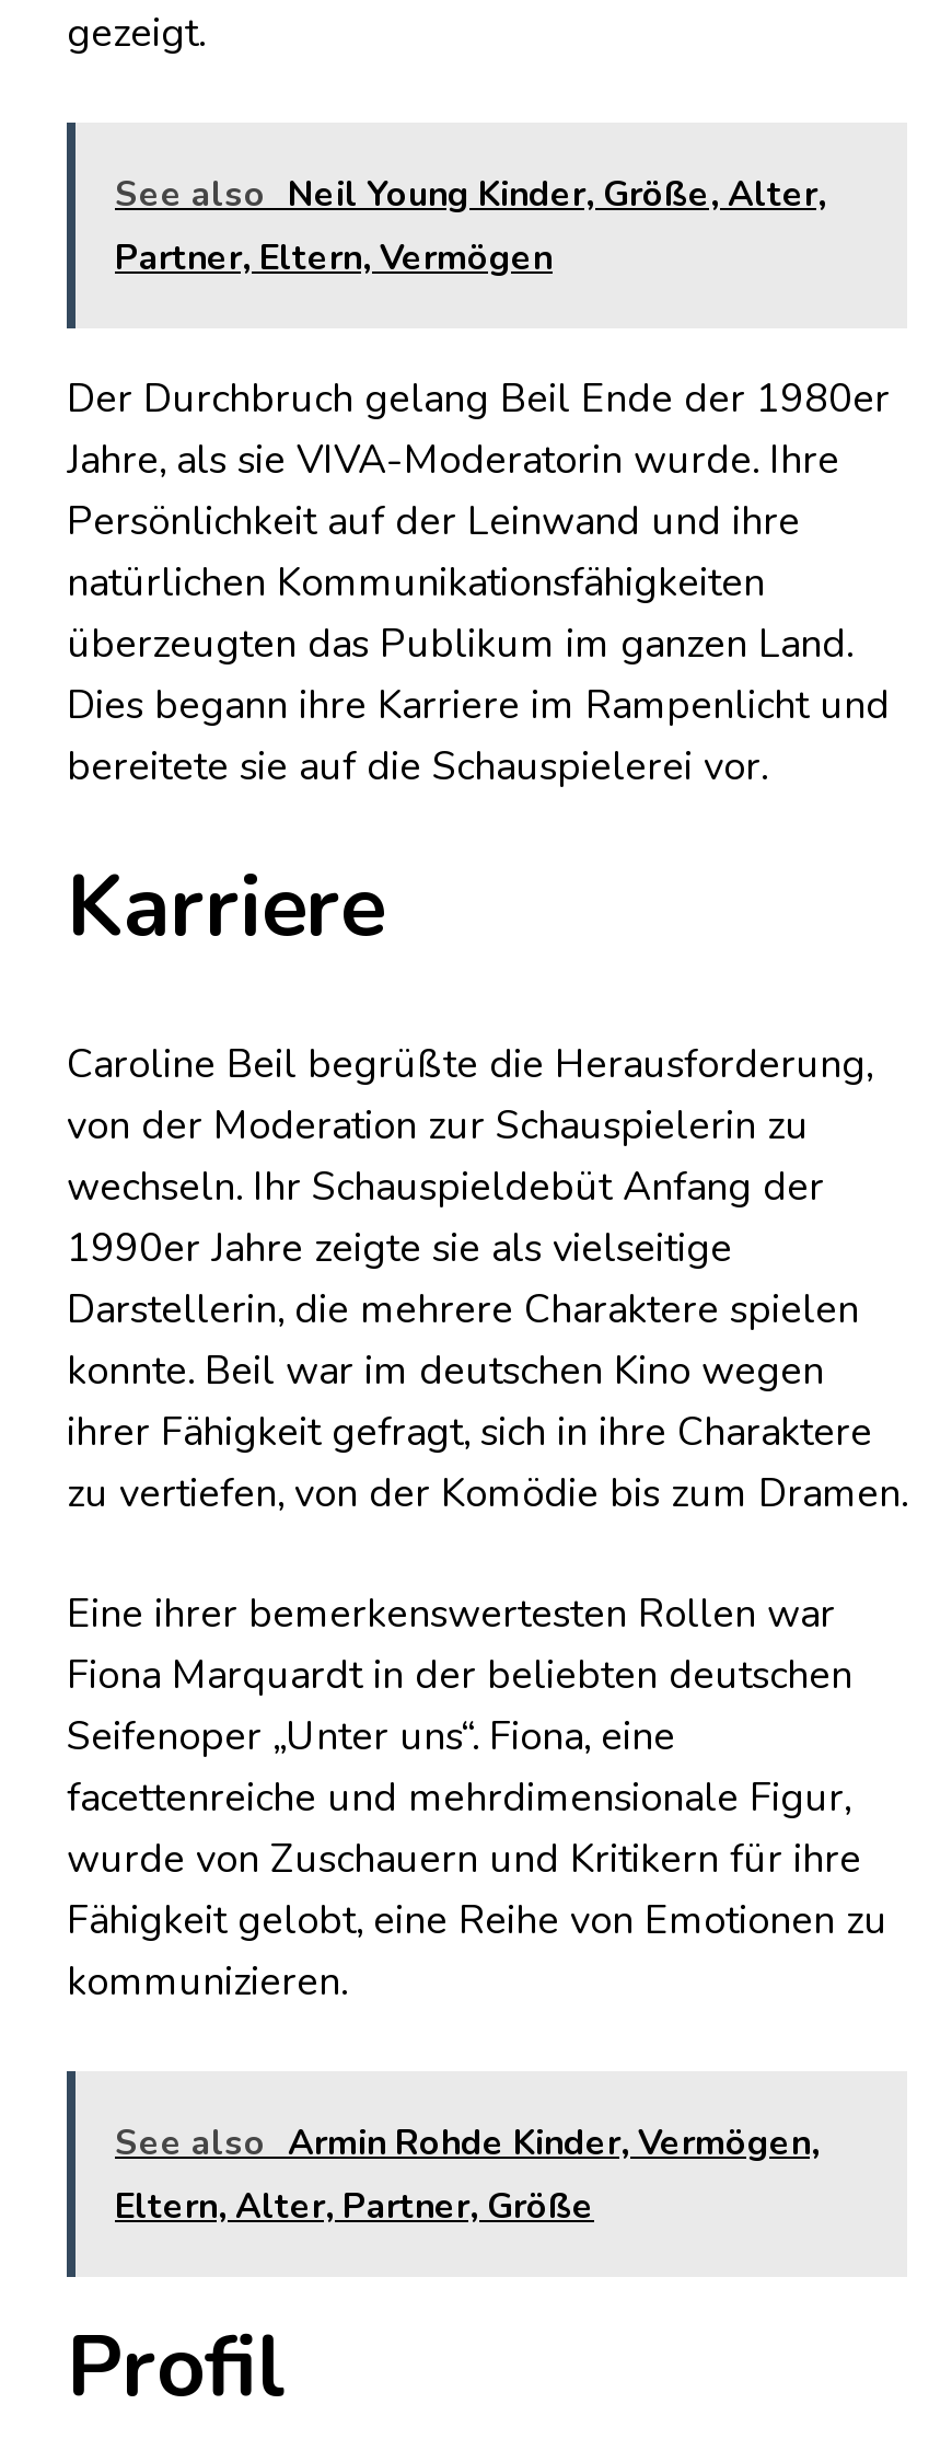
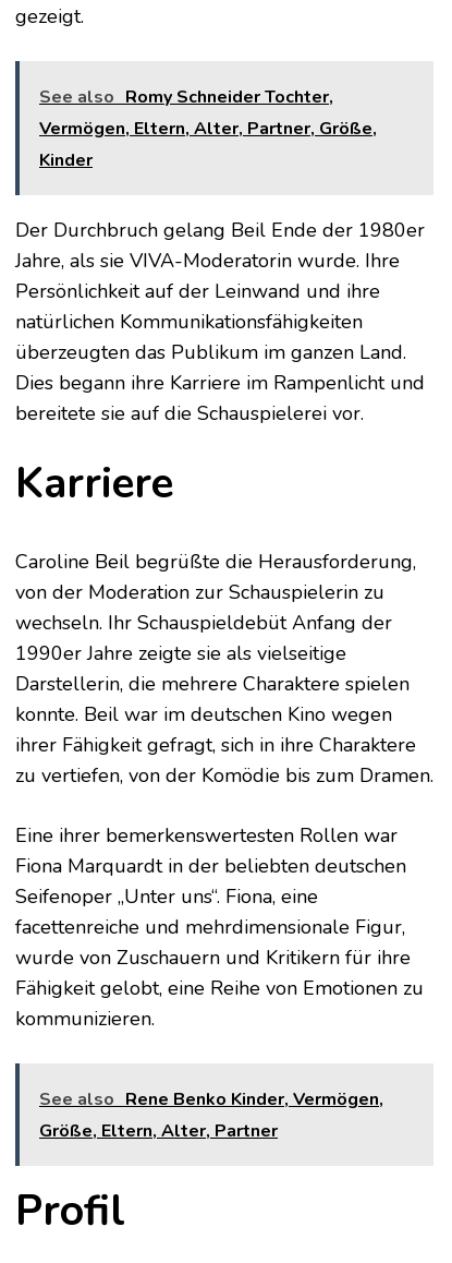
- See also Neil Young Kinder, Größe, Alter,
- Partner, Eltern, Vermögen
+ See also Romy Schneider Tochter,
+ Vermögen, Eltern, Alter, Partner, Größe,
+ Kinder

- See also Armin Rohde Kinder, Vermögen,
- Eltern, Alter, Partner, Größe
+ See also Rene Benko Kinder, Vermögen,
+ Größe, Eltern, Alter, Partner
